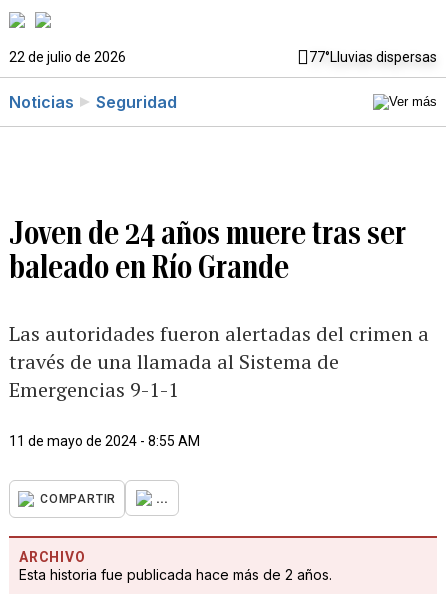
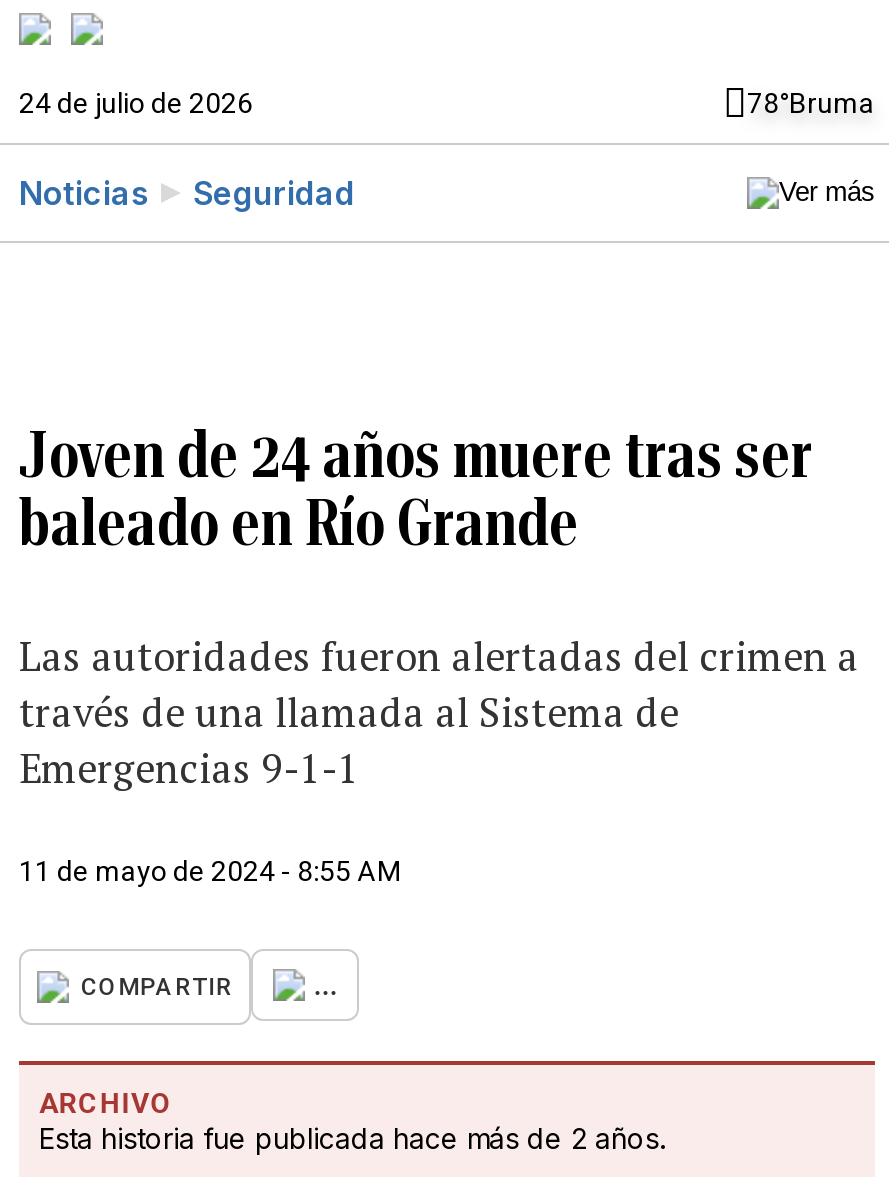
- 22 de julio de 2026
- 77°Lluvias dispersas
+ 24 de julio de 2026
+ 78°Bruma
